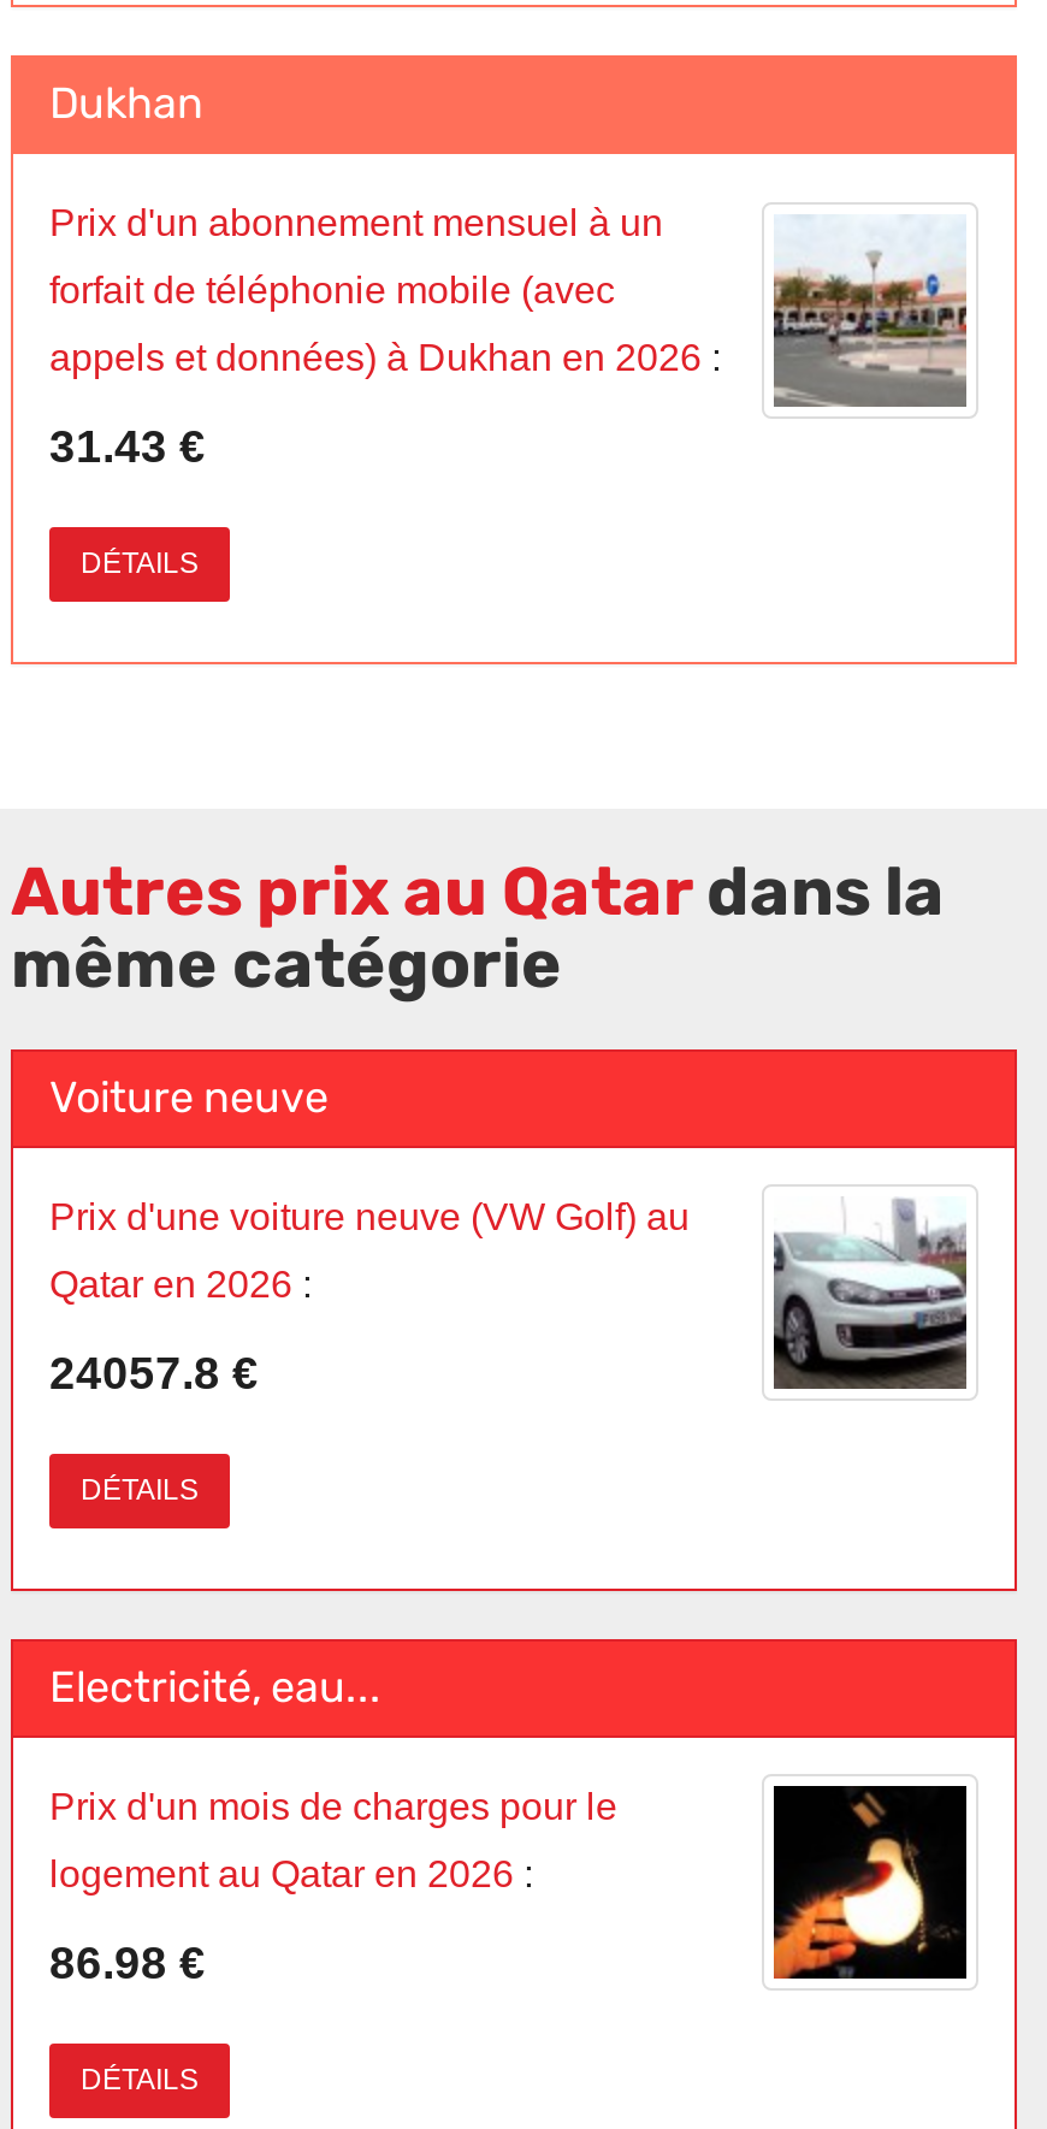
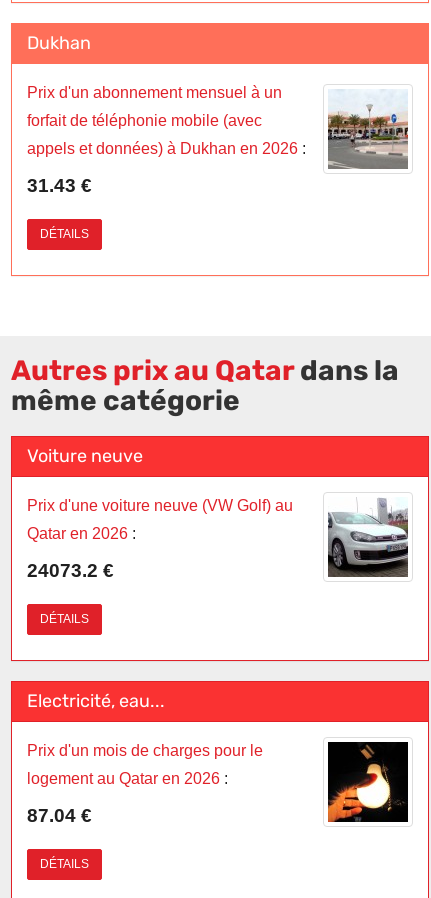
- 24057.8 €
+ 24073.2 €

- 86.98 €
+ 87.04 €
